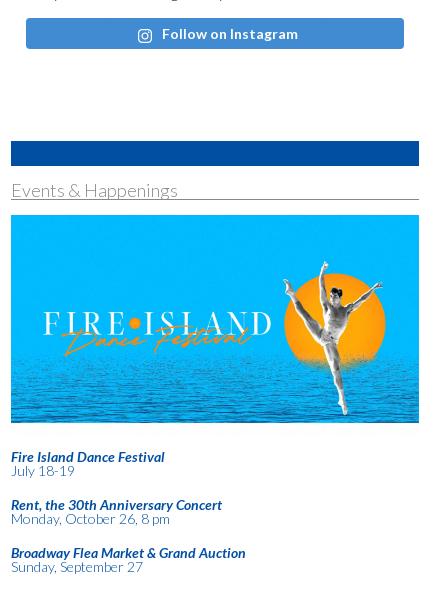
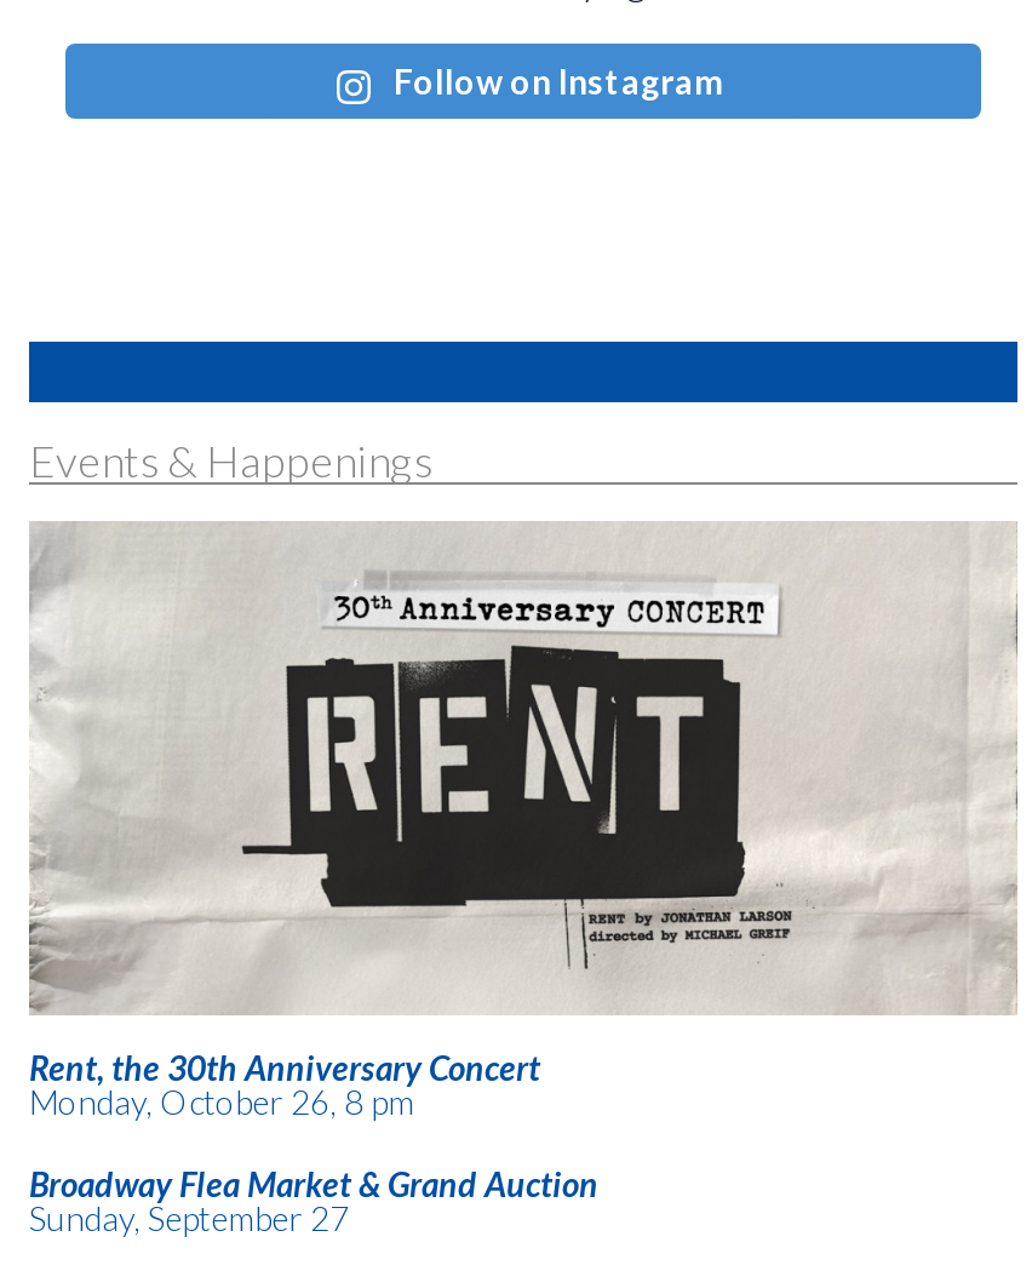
- [image]
+ [image]

- Fire Island Dance Festival
- July 18-19
